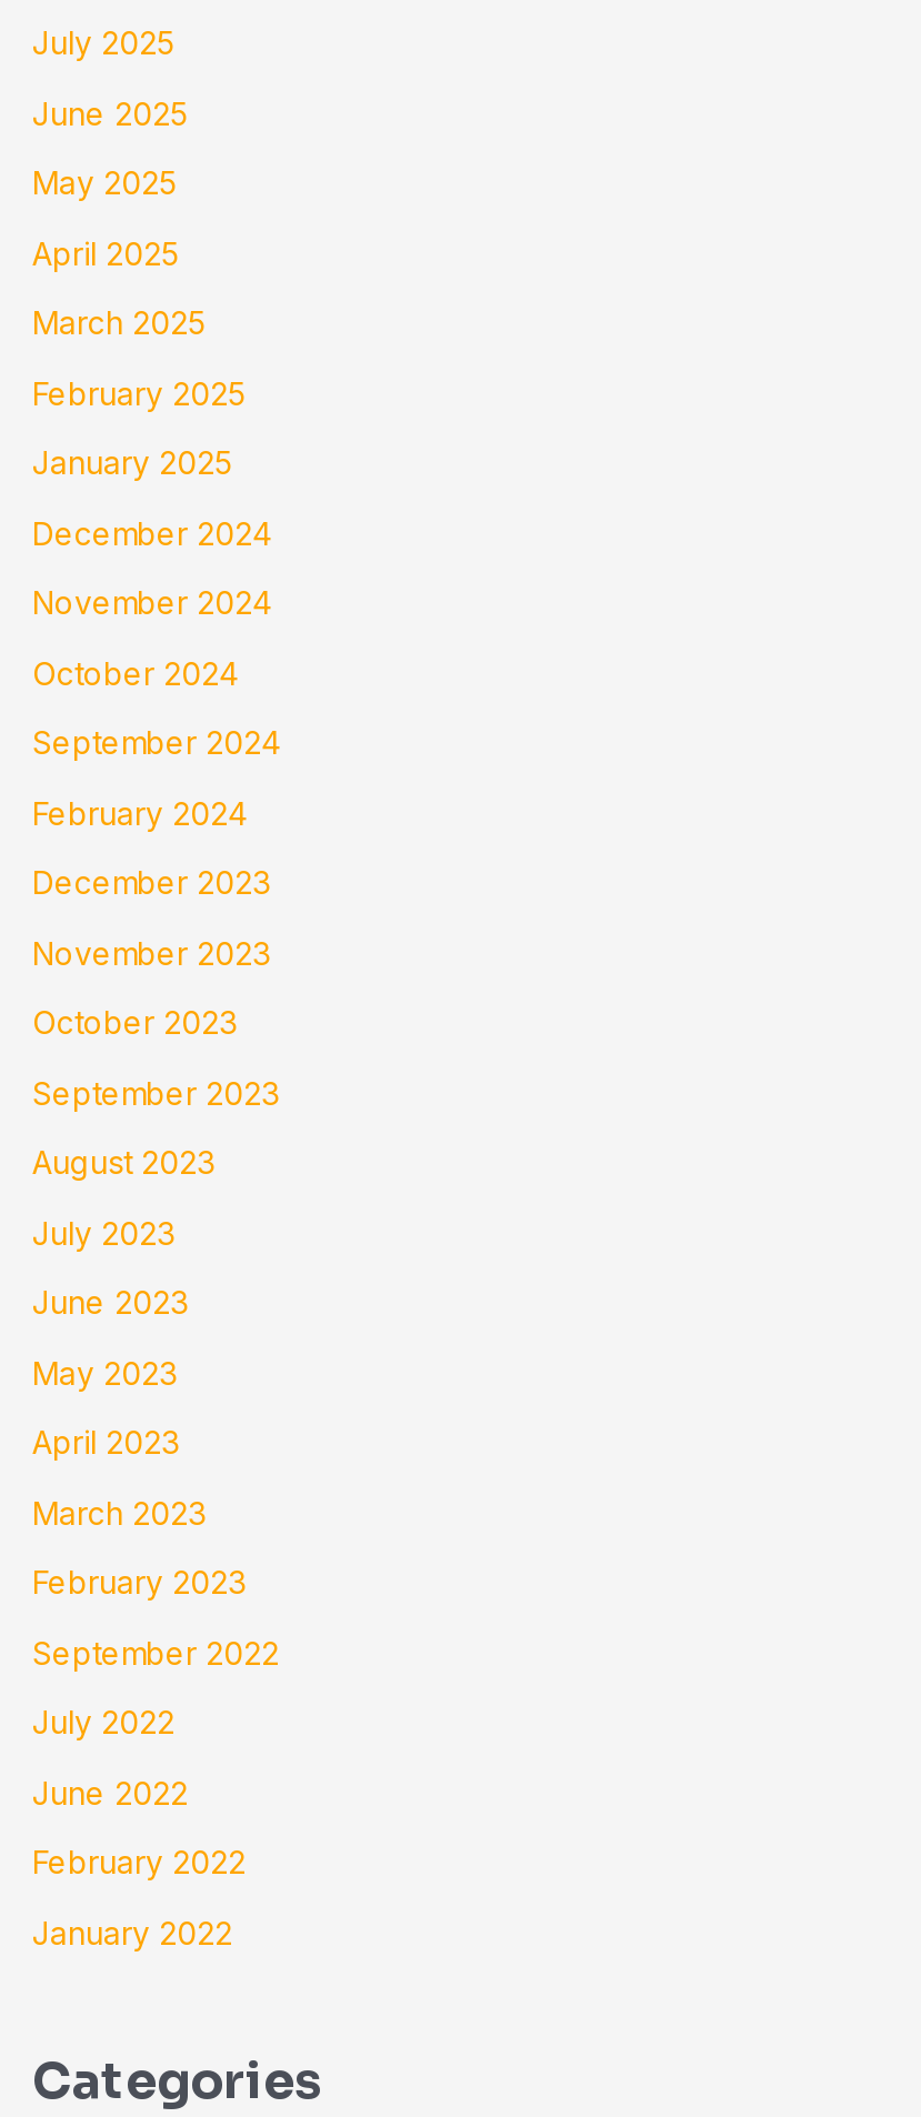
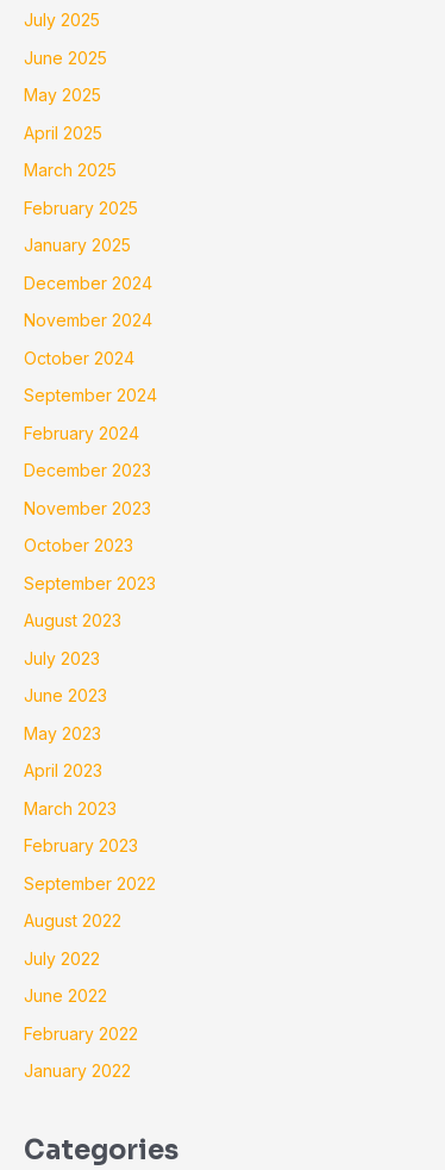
+ August 2022
